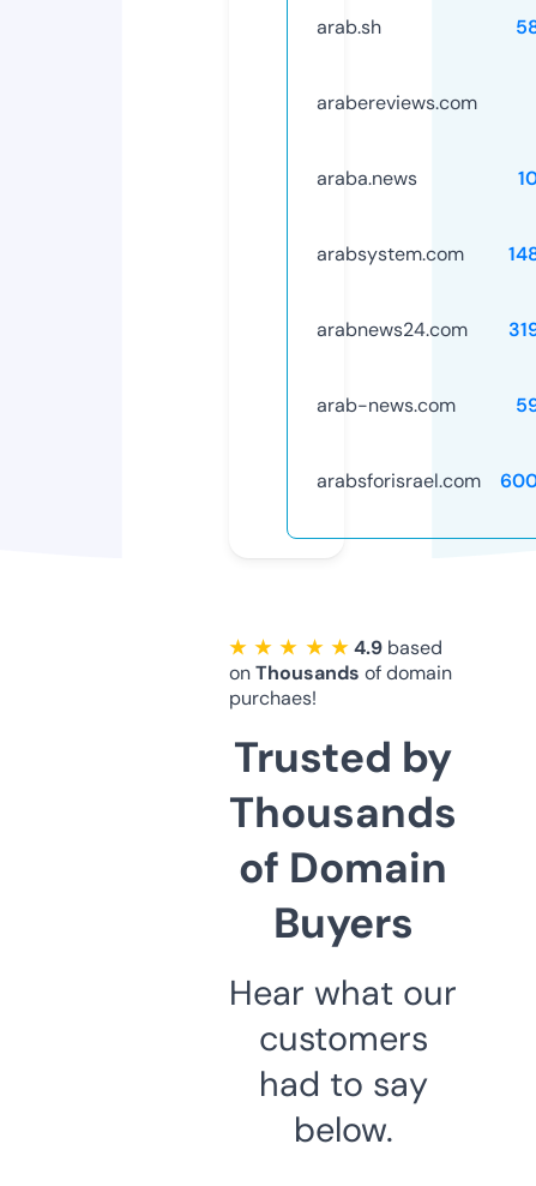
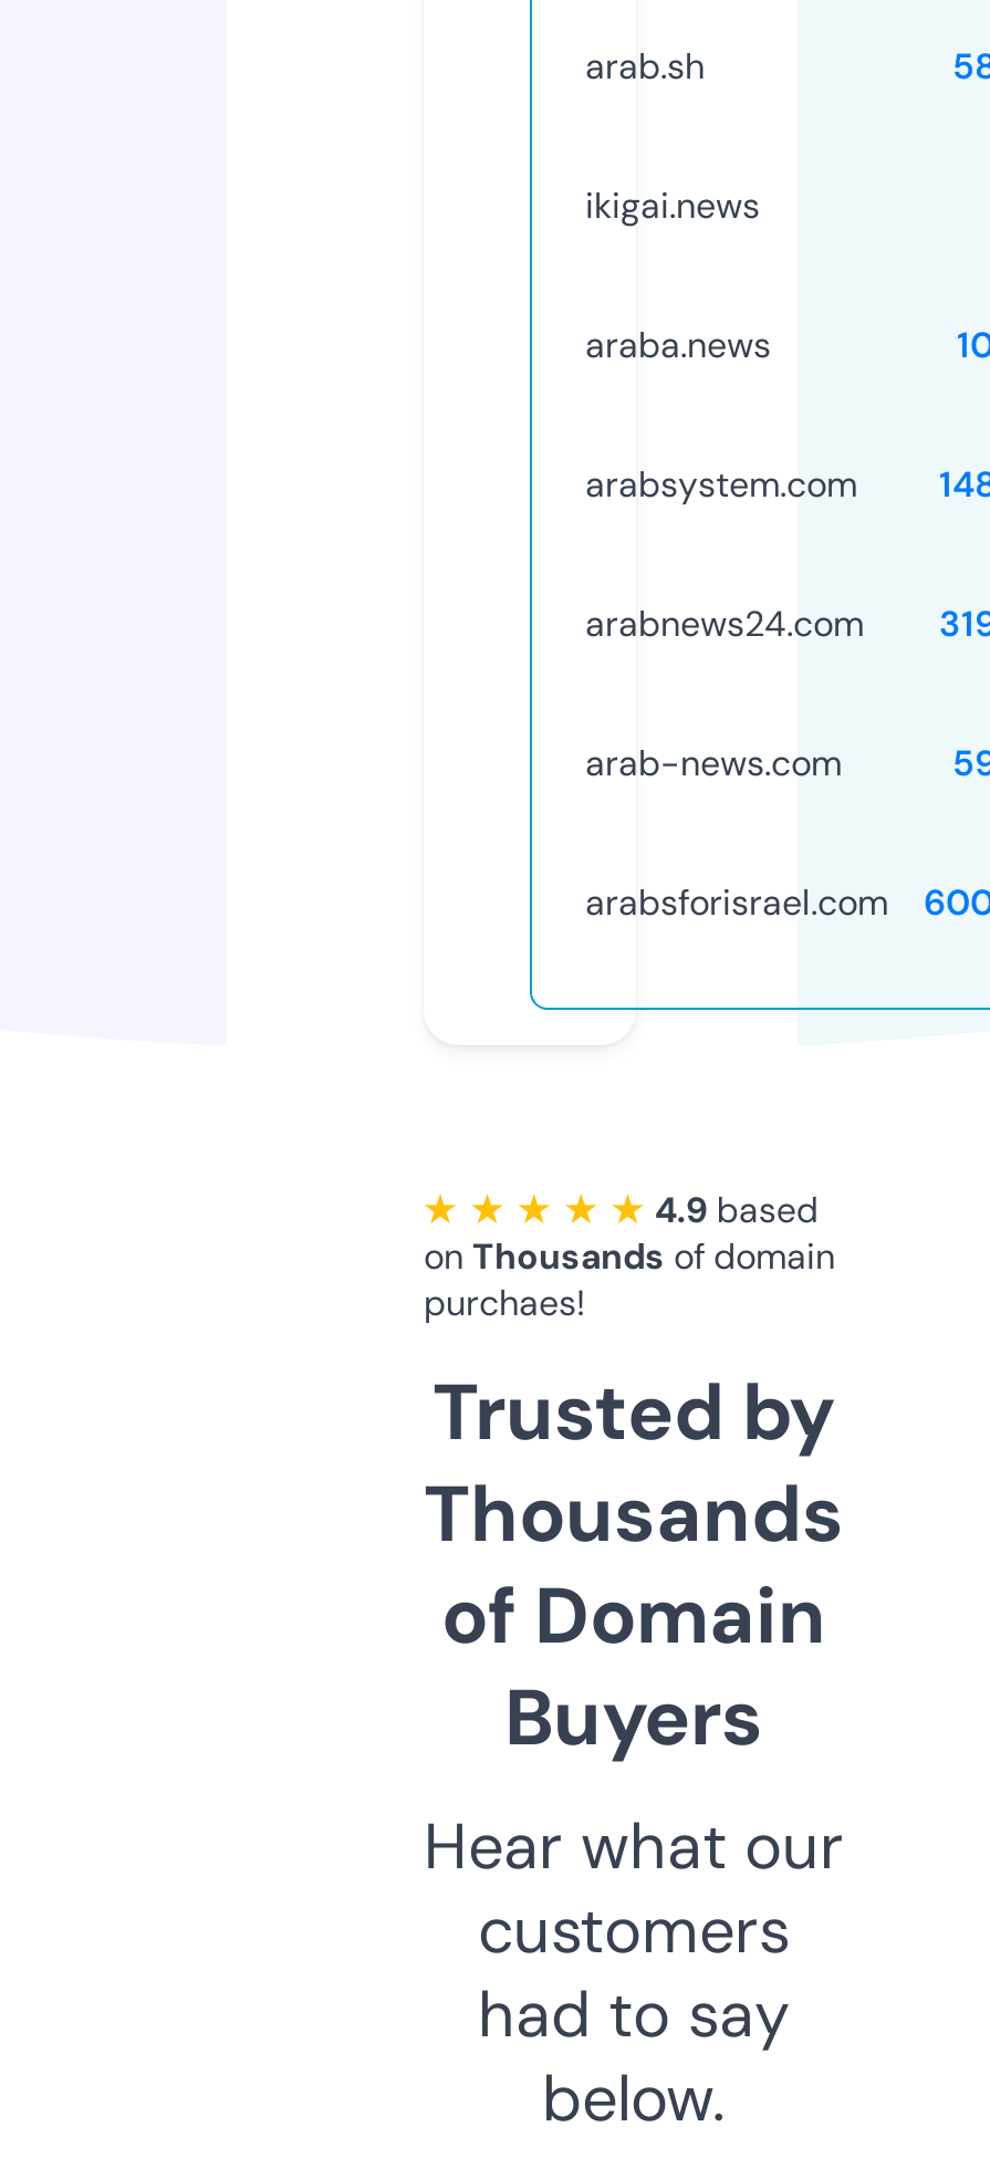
- arabereviews.com
+ ikigai.news
